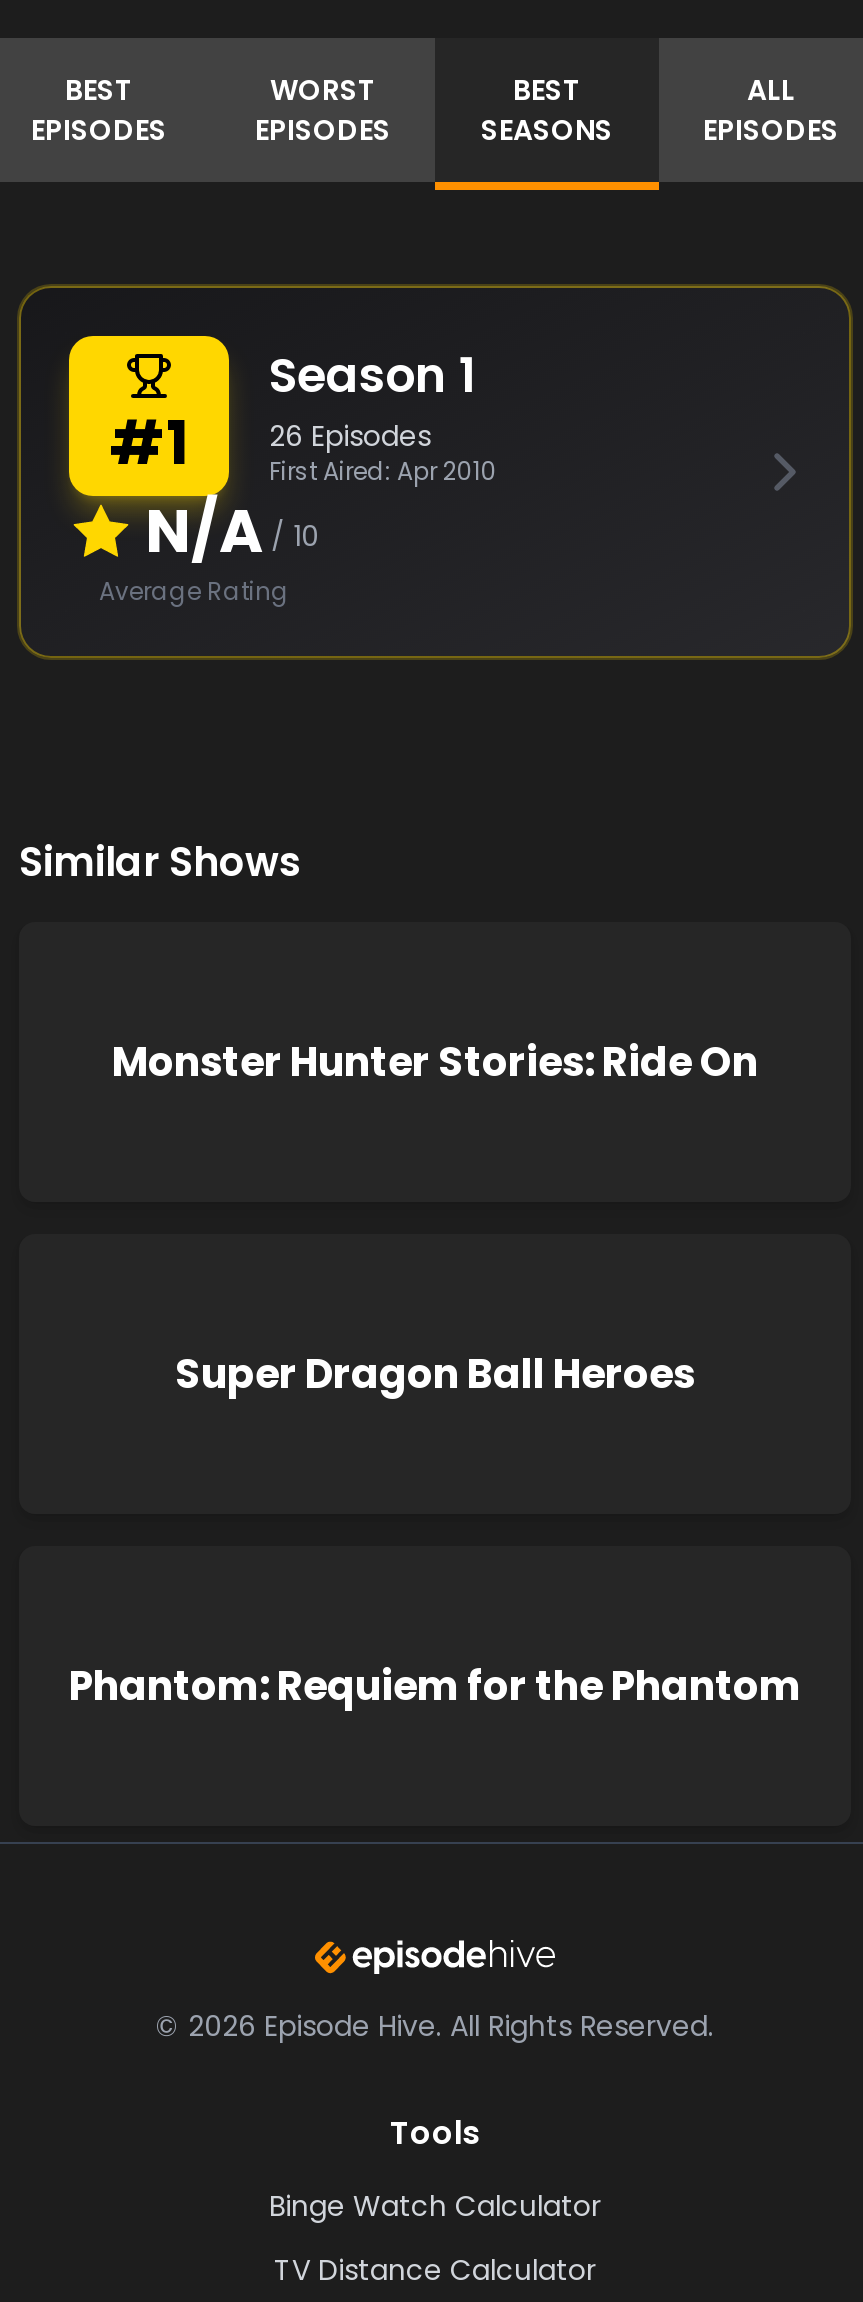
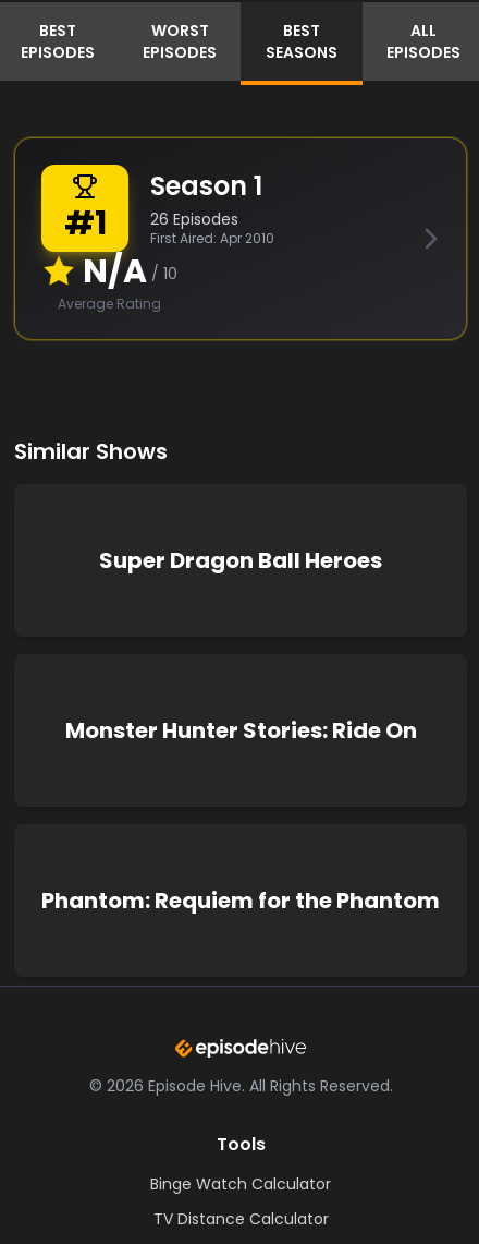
moved down: Monster Hunter Stories: Ride On

moved up: Super Dragon Ball Heroes
